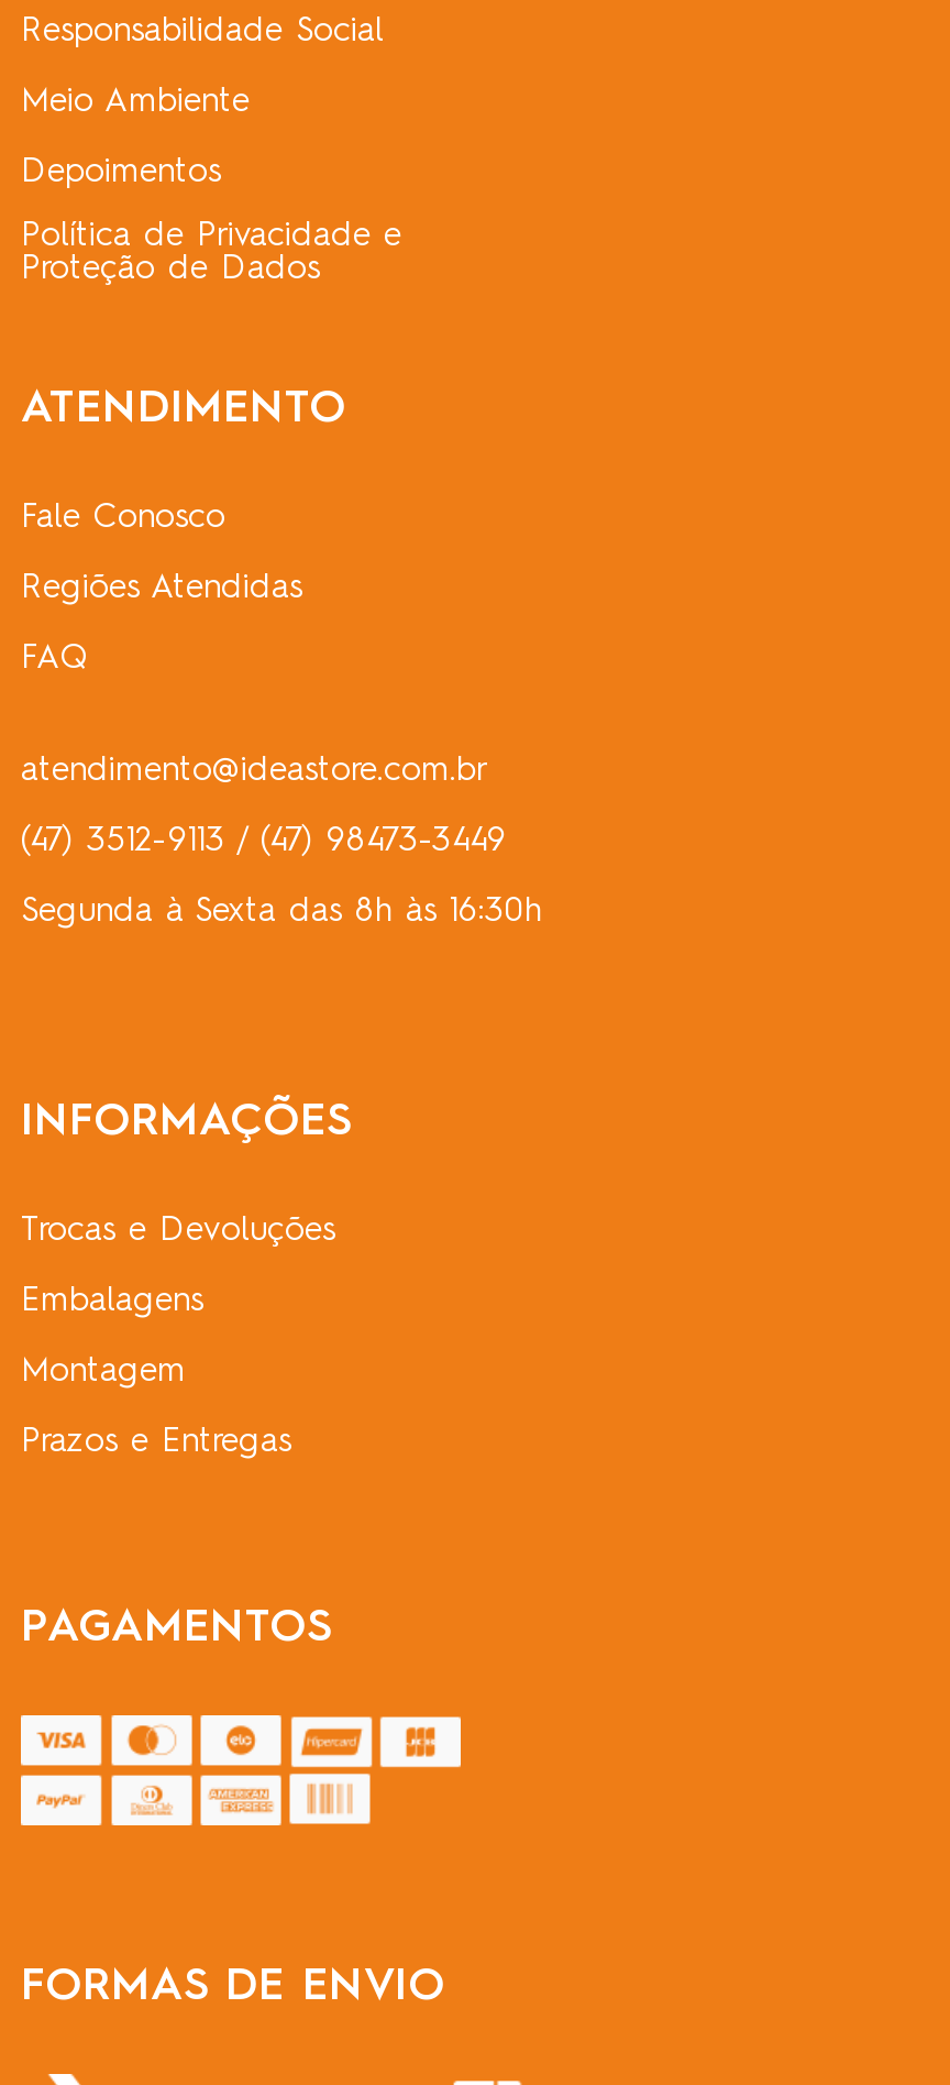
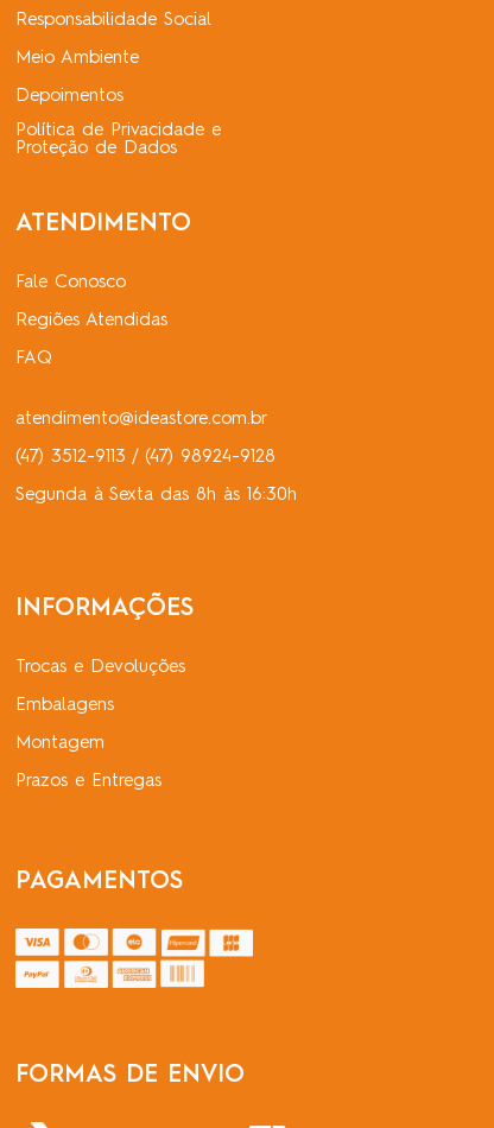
- (47) 3512-9113 / (47) 98473-3449
+ (47) 3512-9113 / (47) 98924-9128
